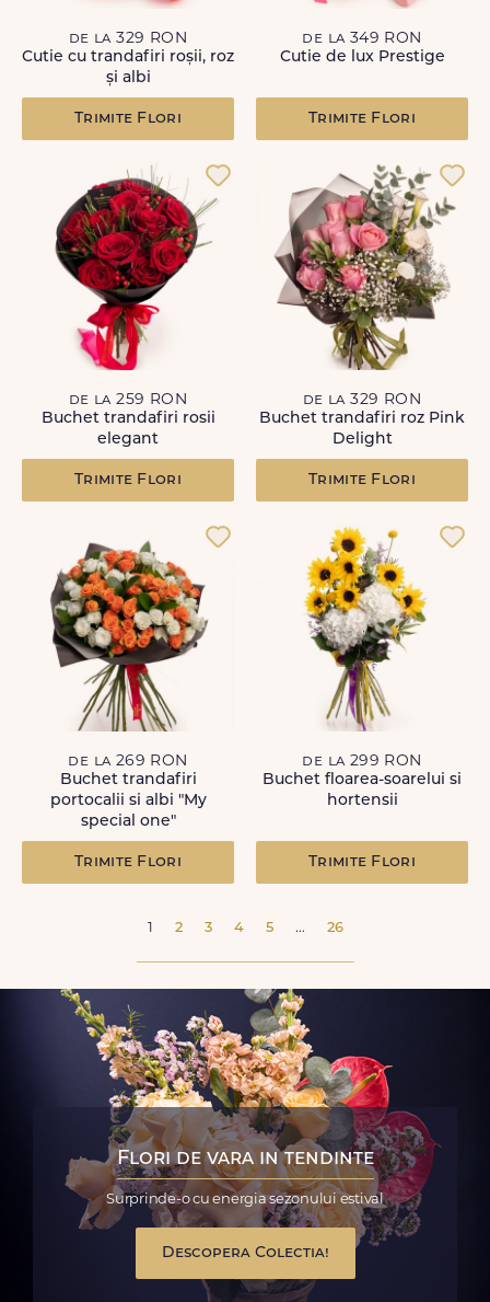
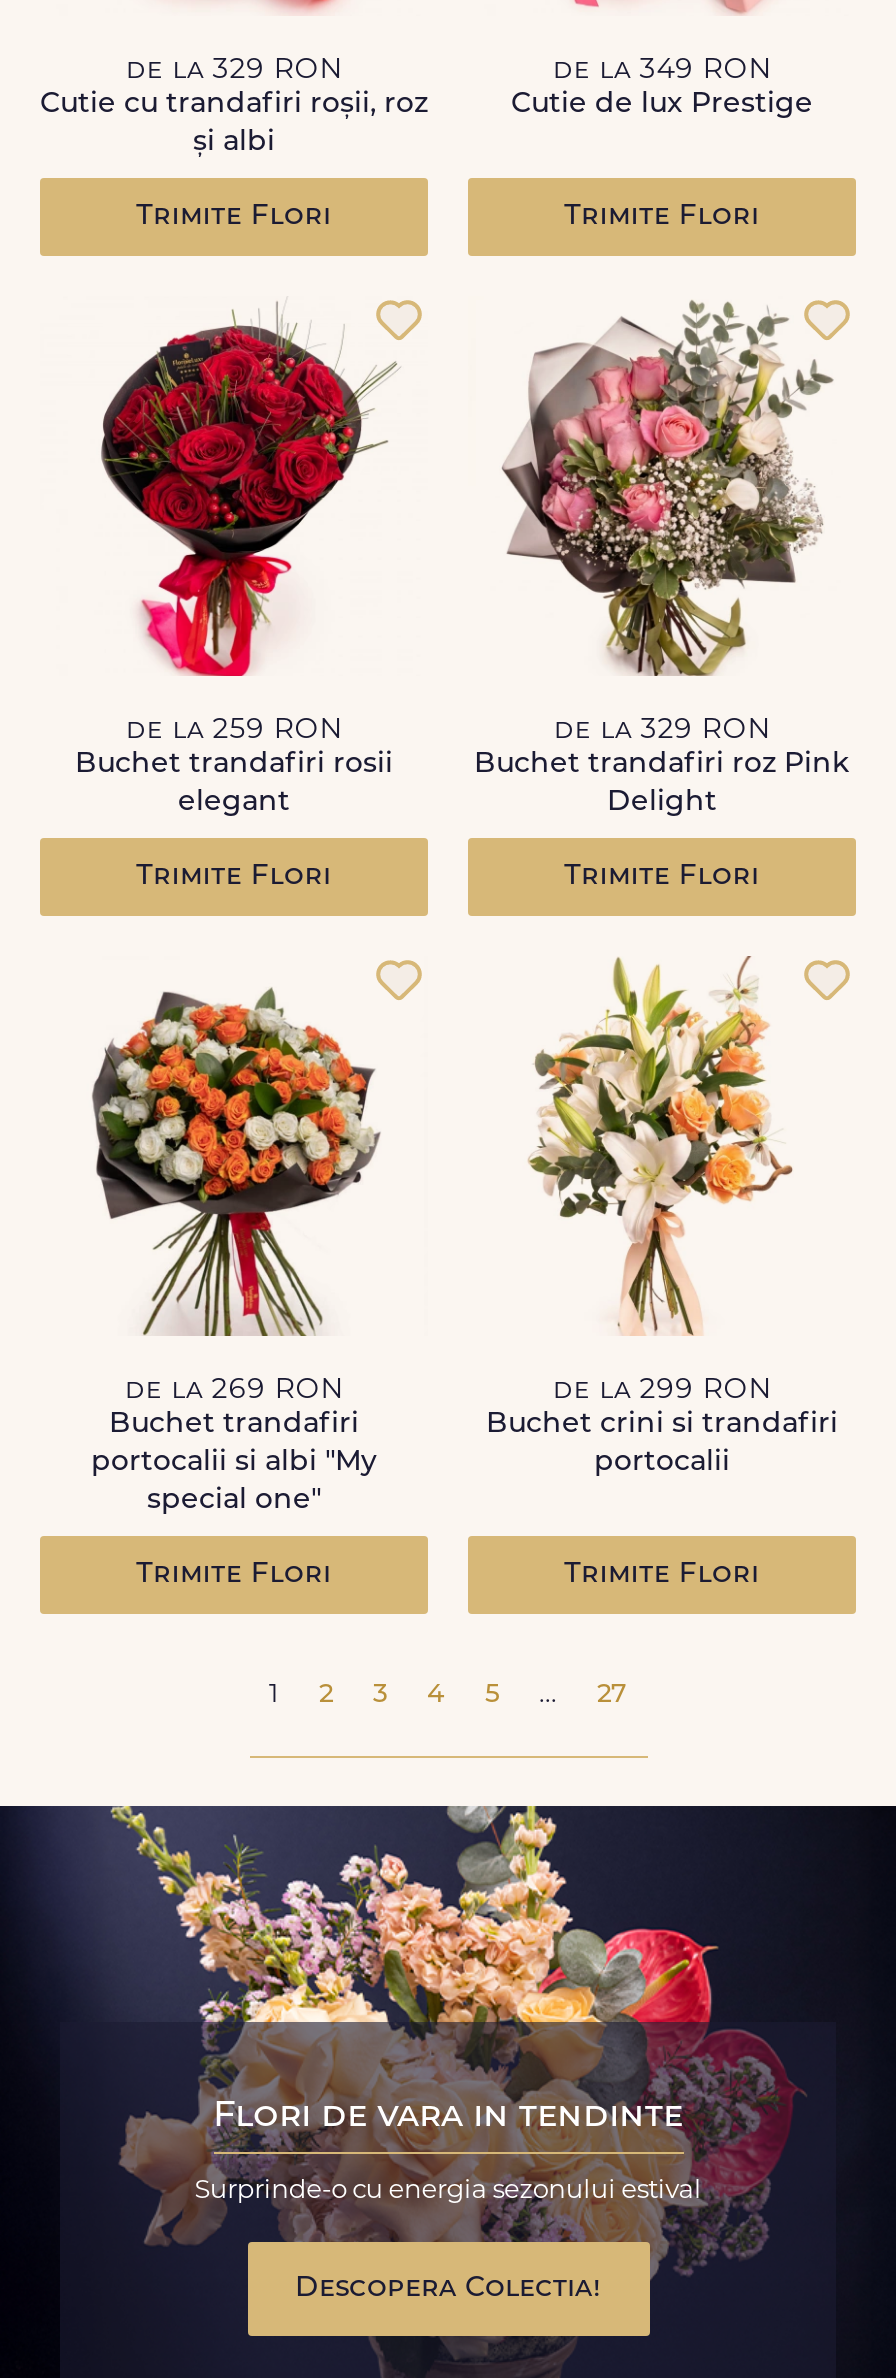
- [image]
- Buchet floarea-soarelui si
- hortensii
+ [image]
+ Buchet crini si trandafiri
+ portocalii

- 26
+ 27
